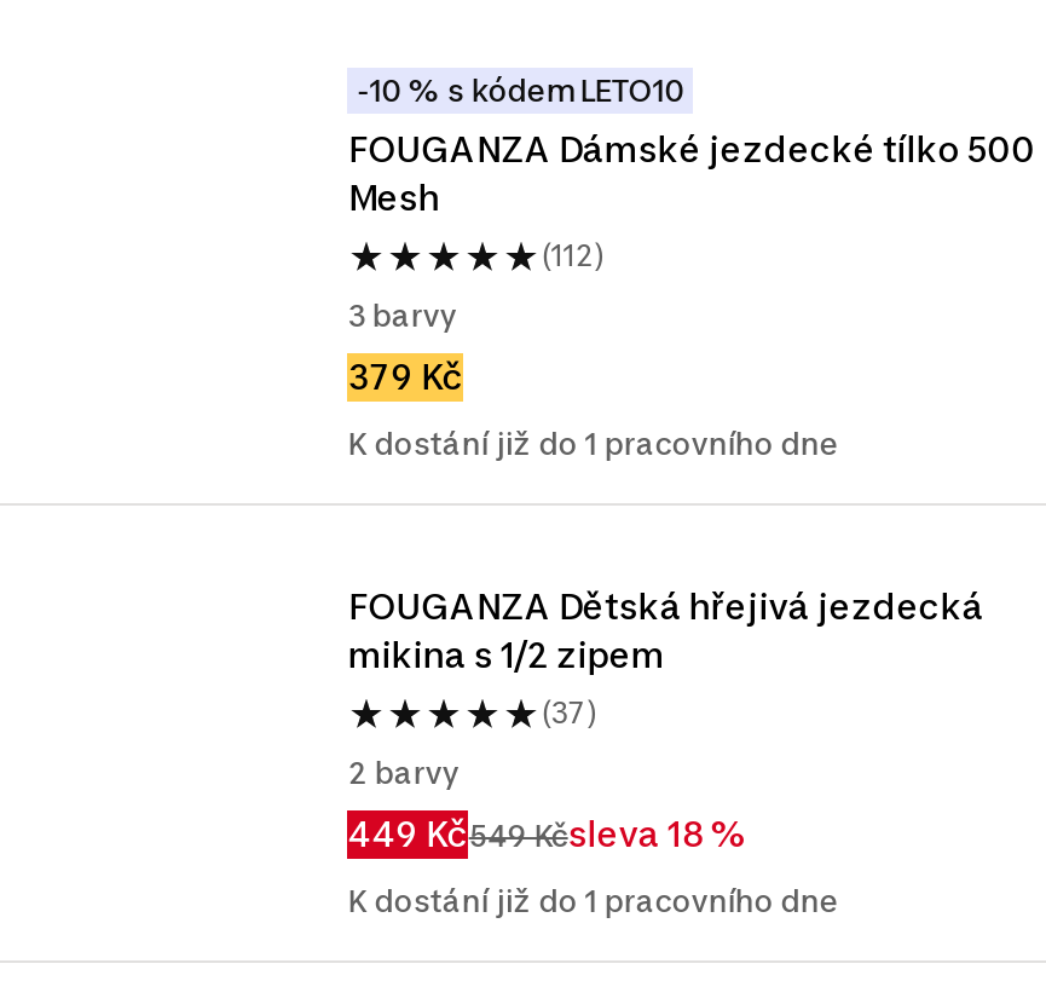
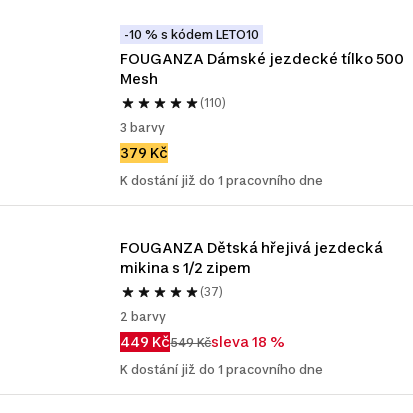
- (112)
+ (110)
